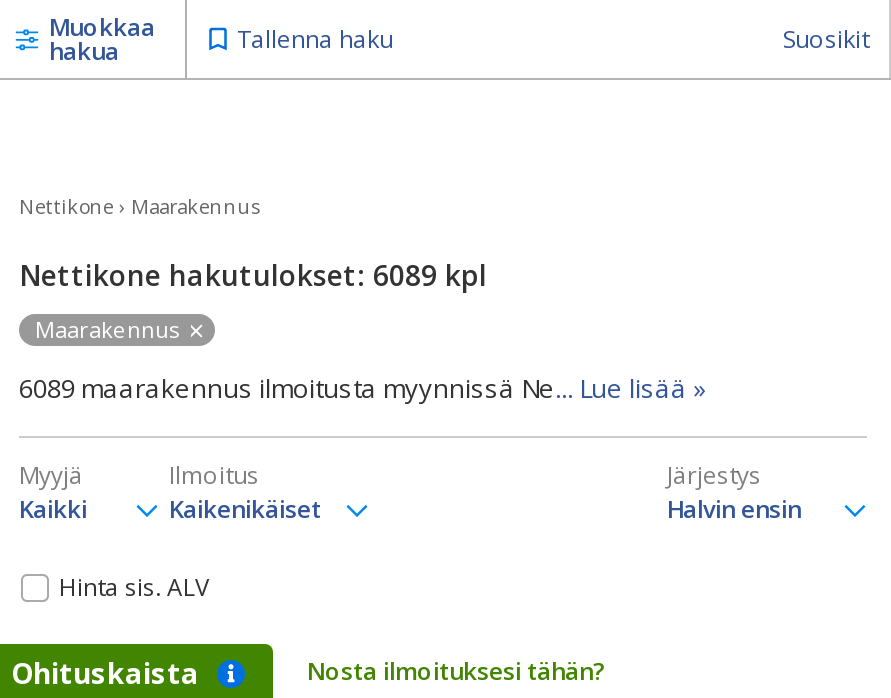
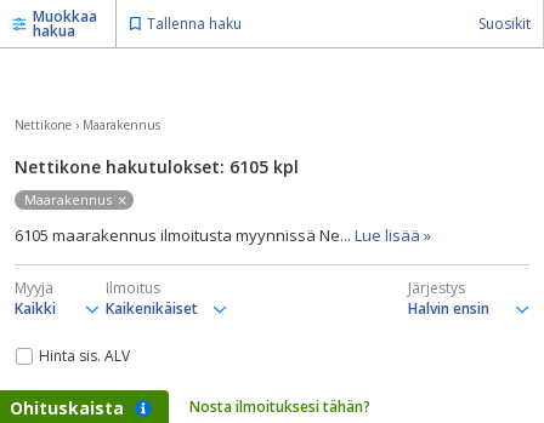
- Nettikone hakutulokset: 6089 kpl
+ Nettikone hakutulokset: 6105 kpl

- 6089 maarakennus ilmoitusta myynnissä Ne... Lue lisää »
+ 6105 maarakennus ilmoitusta myynnissä Ne... Lue lisää »
